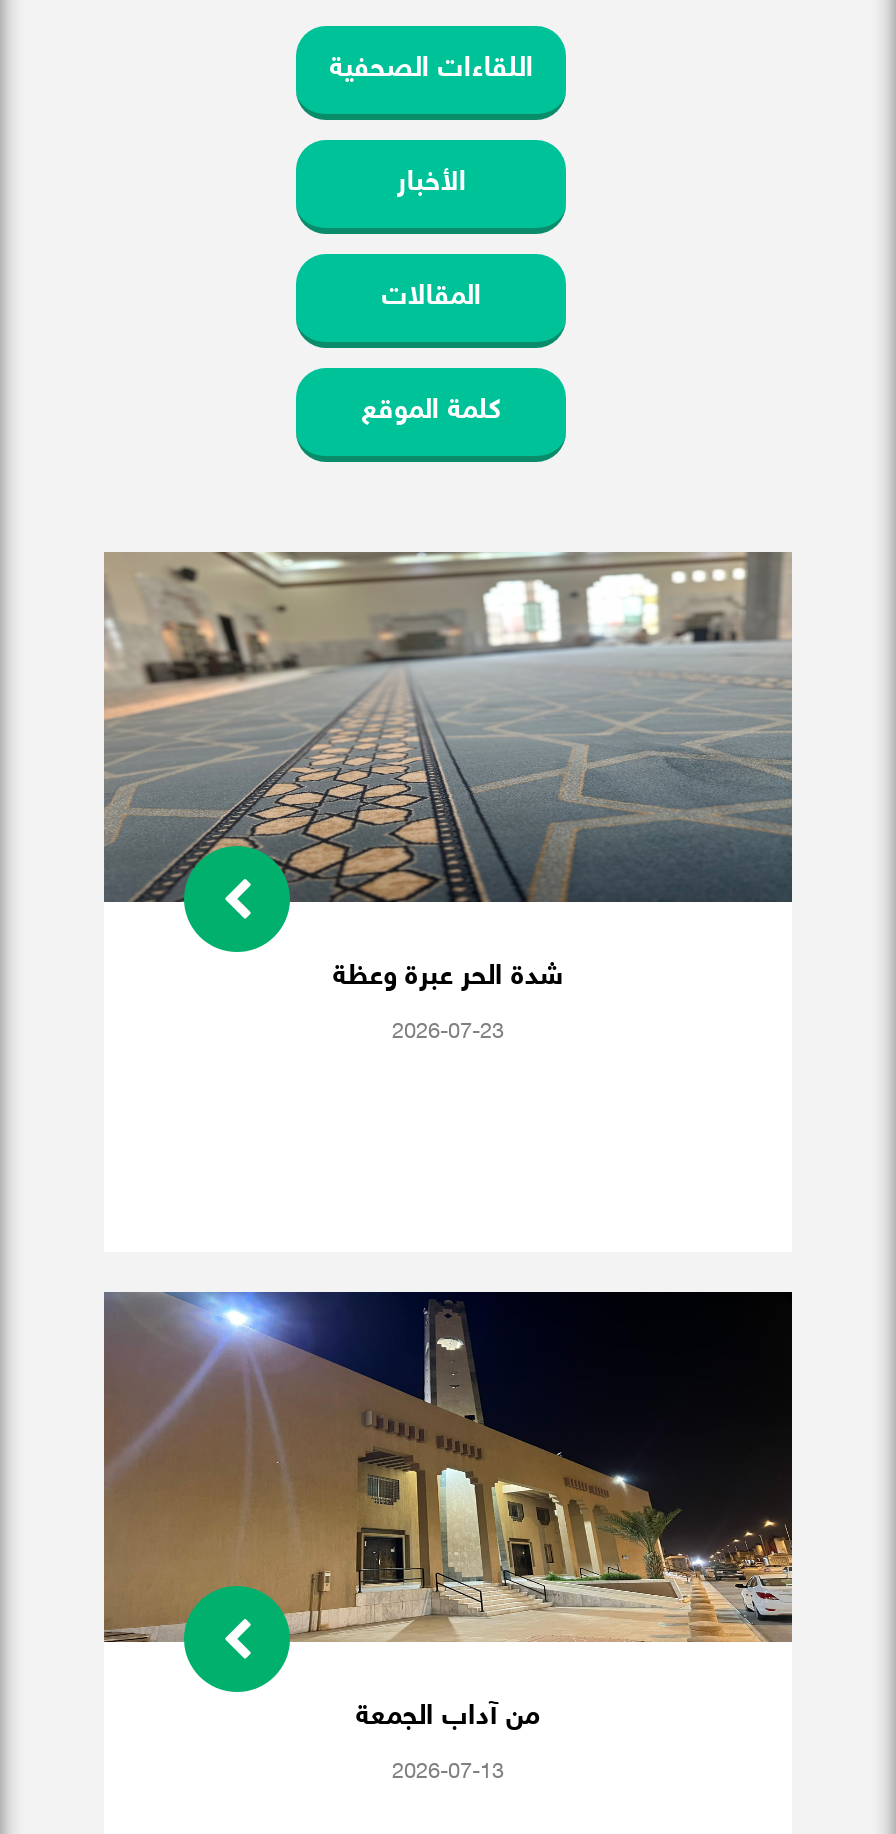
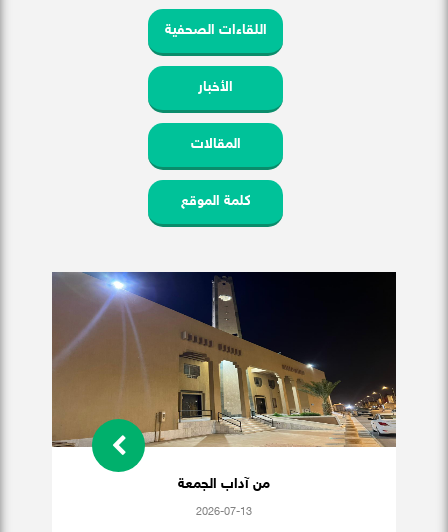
- [image]
- شدة الحر عبرة وعظة
- 2026-07-23
